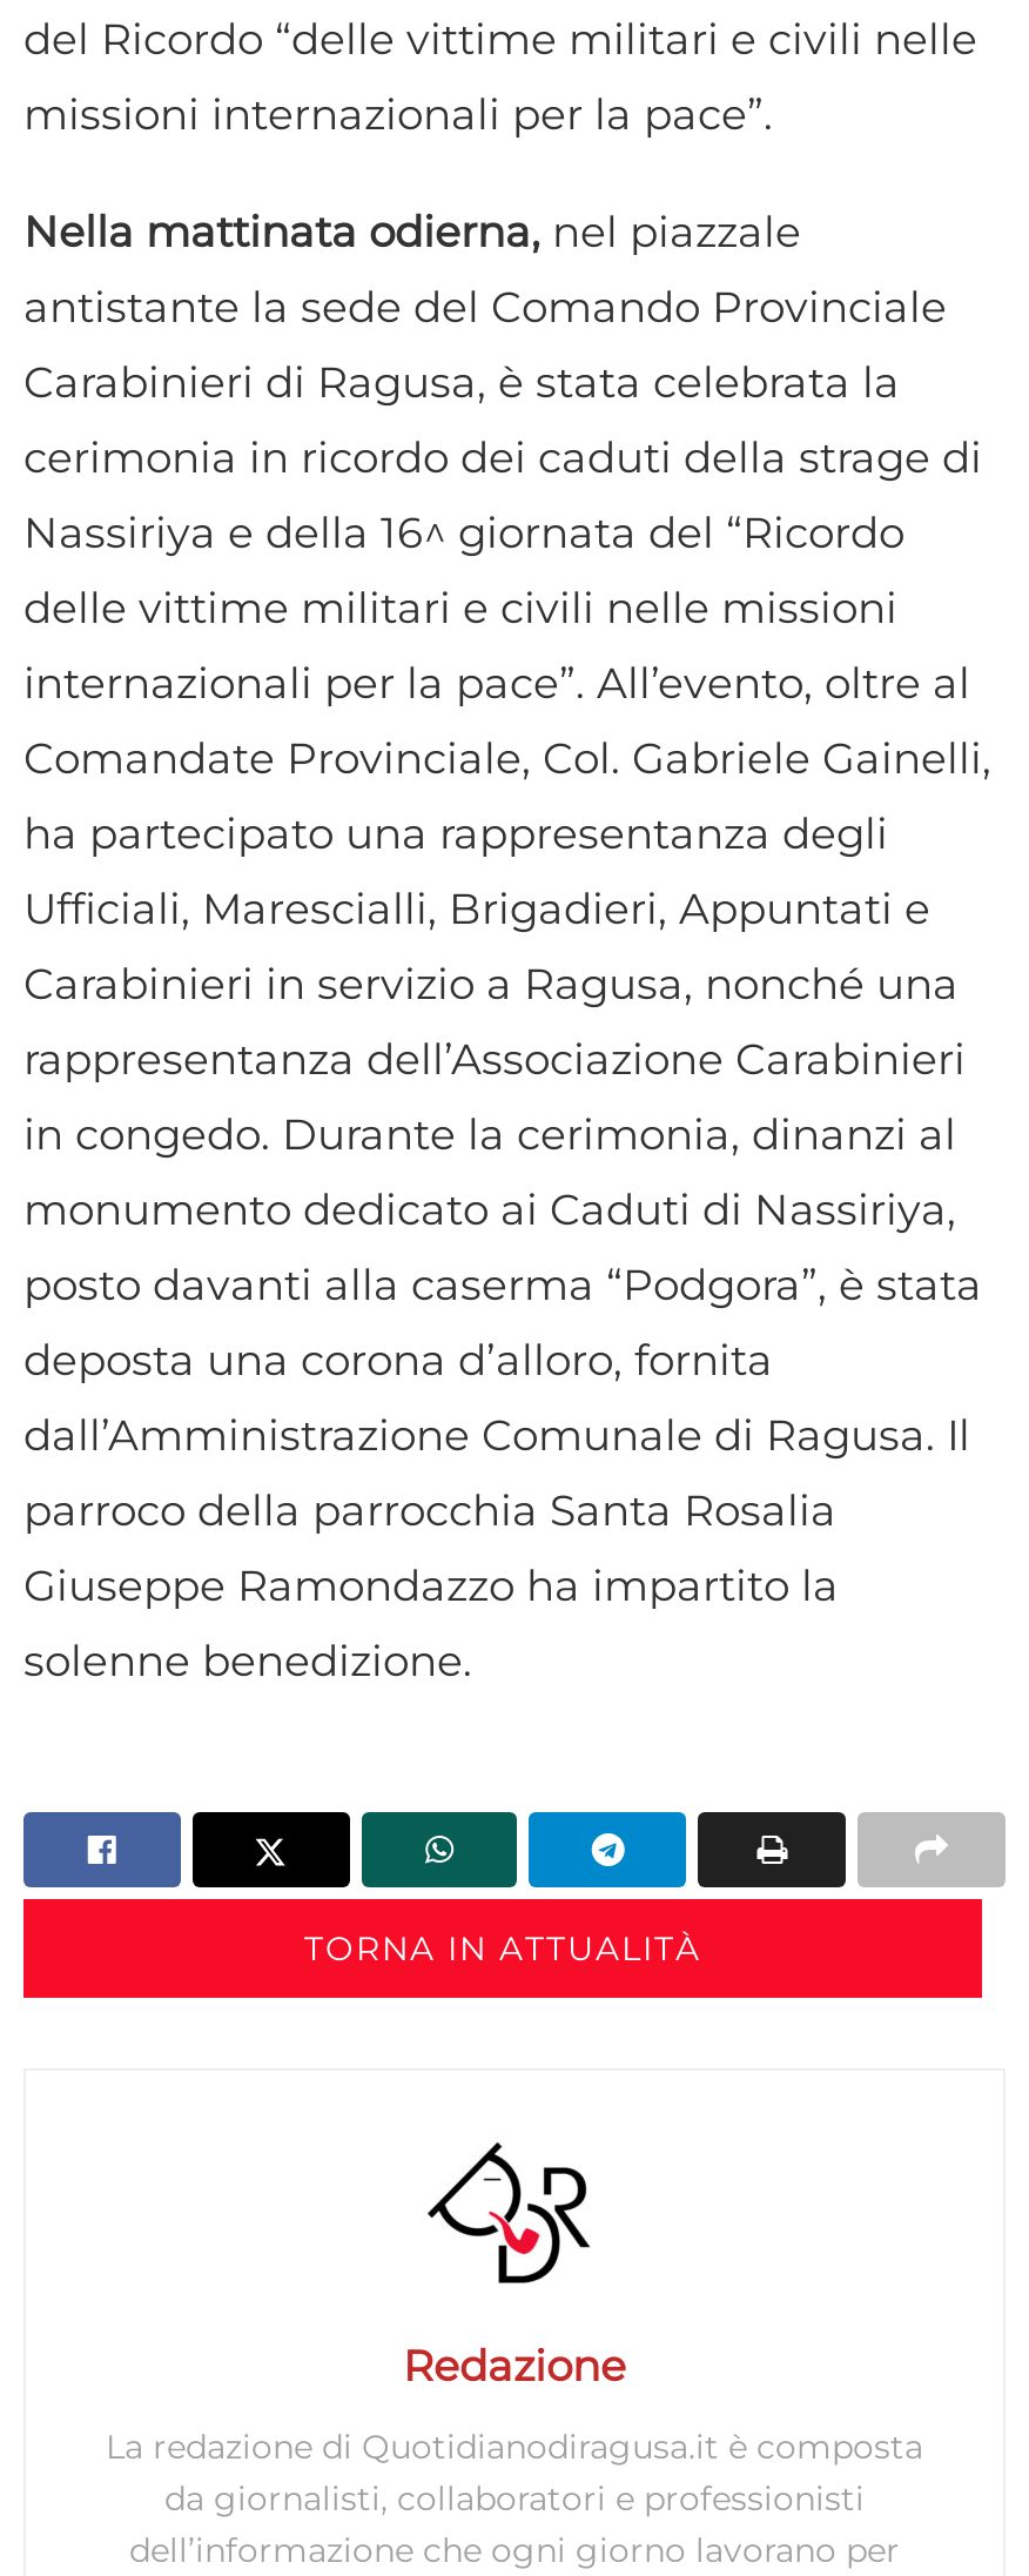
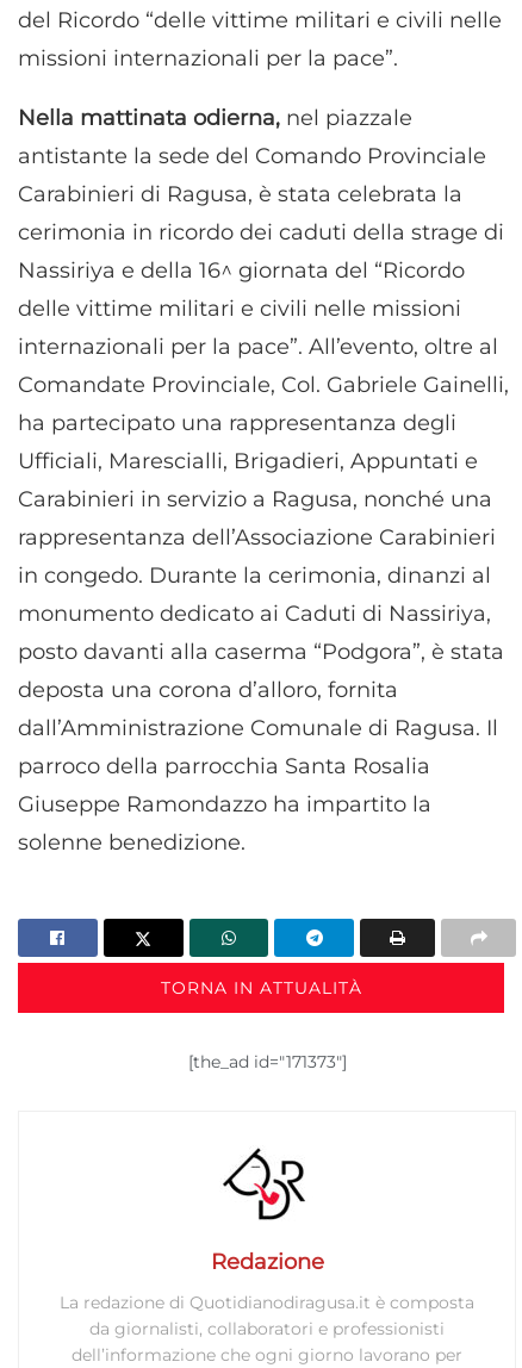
+ [the_ad id="171373"]
